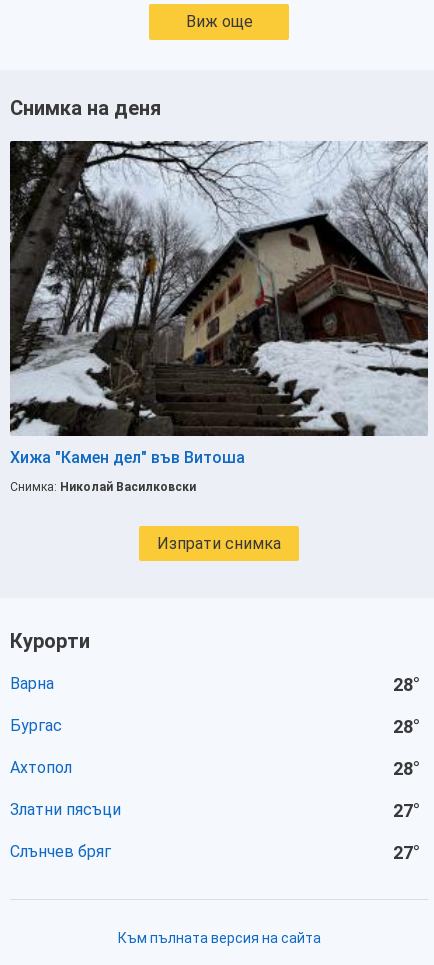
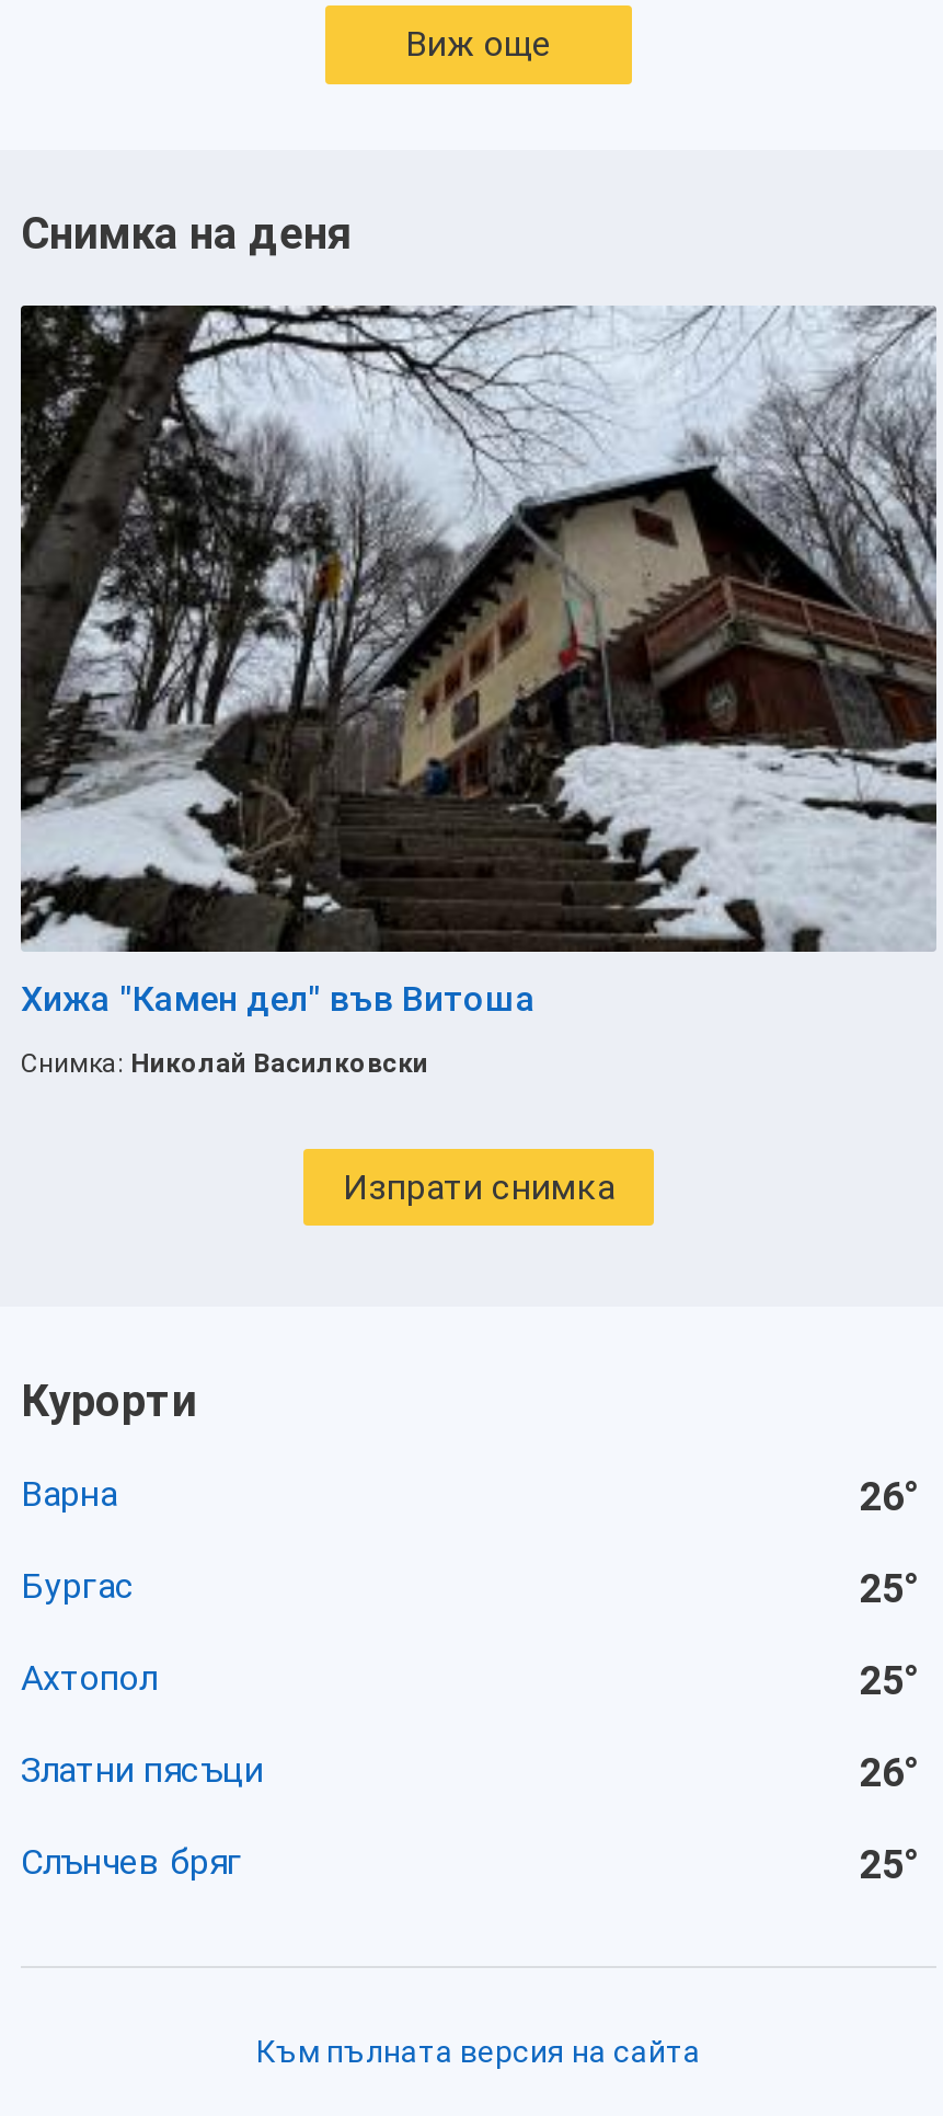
- 28°
+ 26°

- 28°
+ 25°

- 28°
+ 25°

- 27°
+ 26°

- 27°
+ 25°
